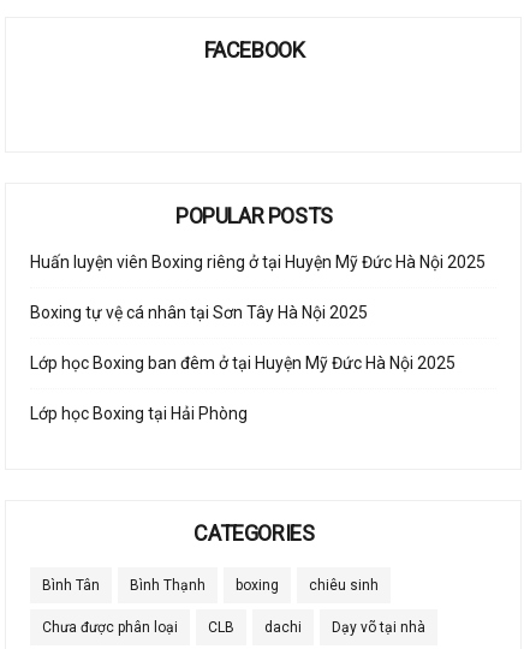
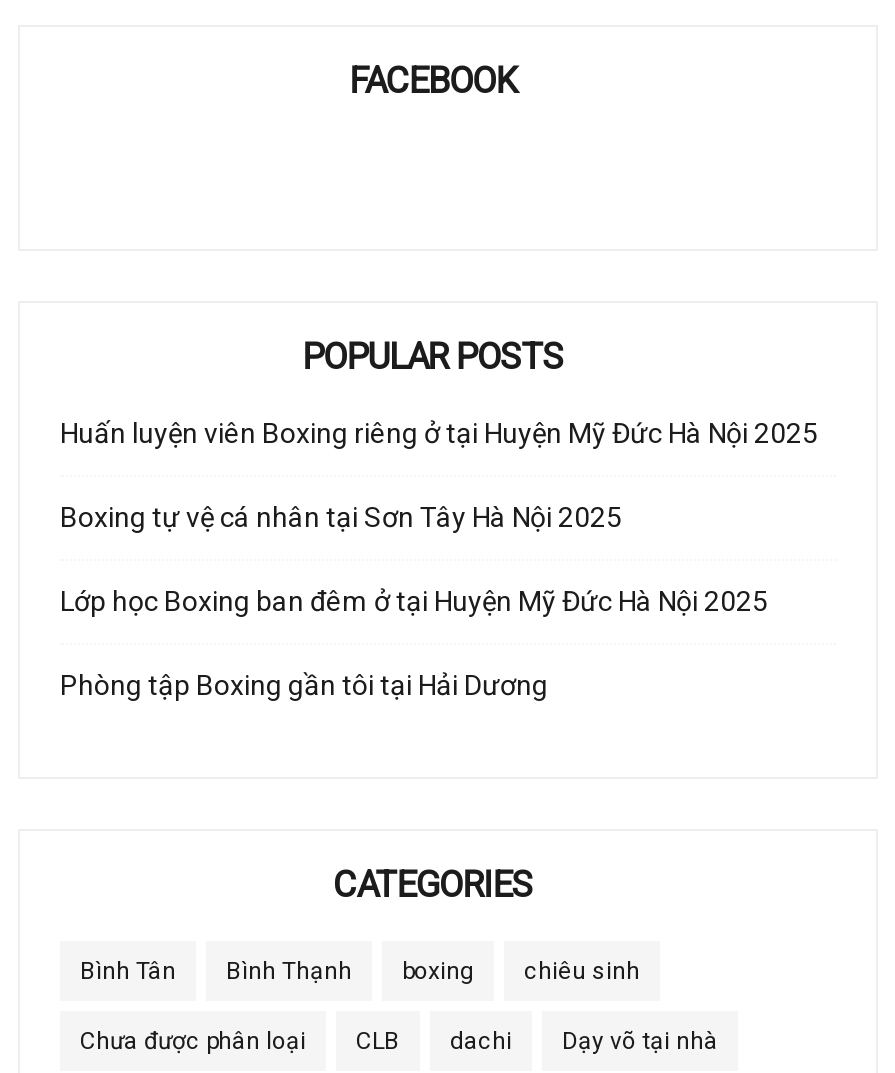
- Lớp học Boxing tại Hải Phòng
+ Phòng tập Boxing gần tôi tại Hải Dương
